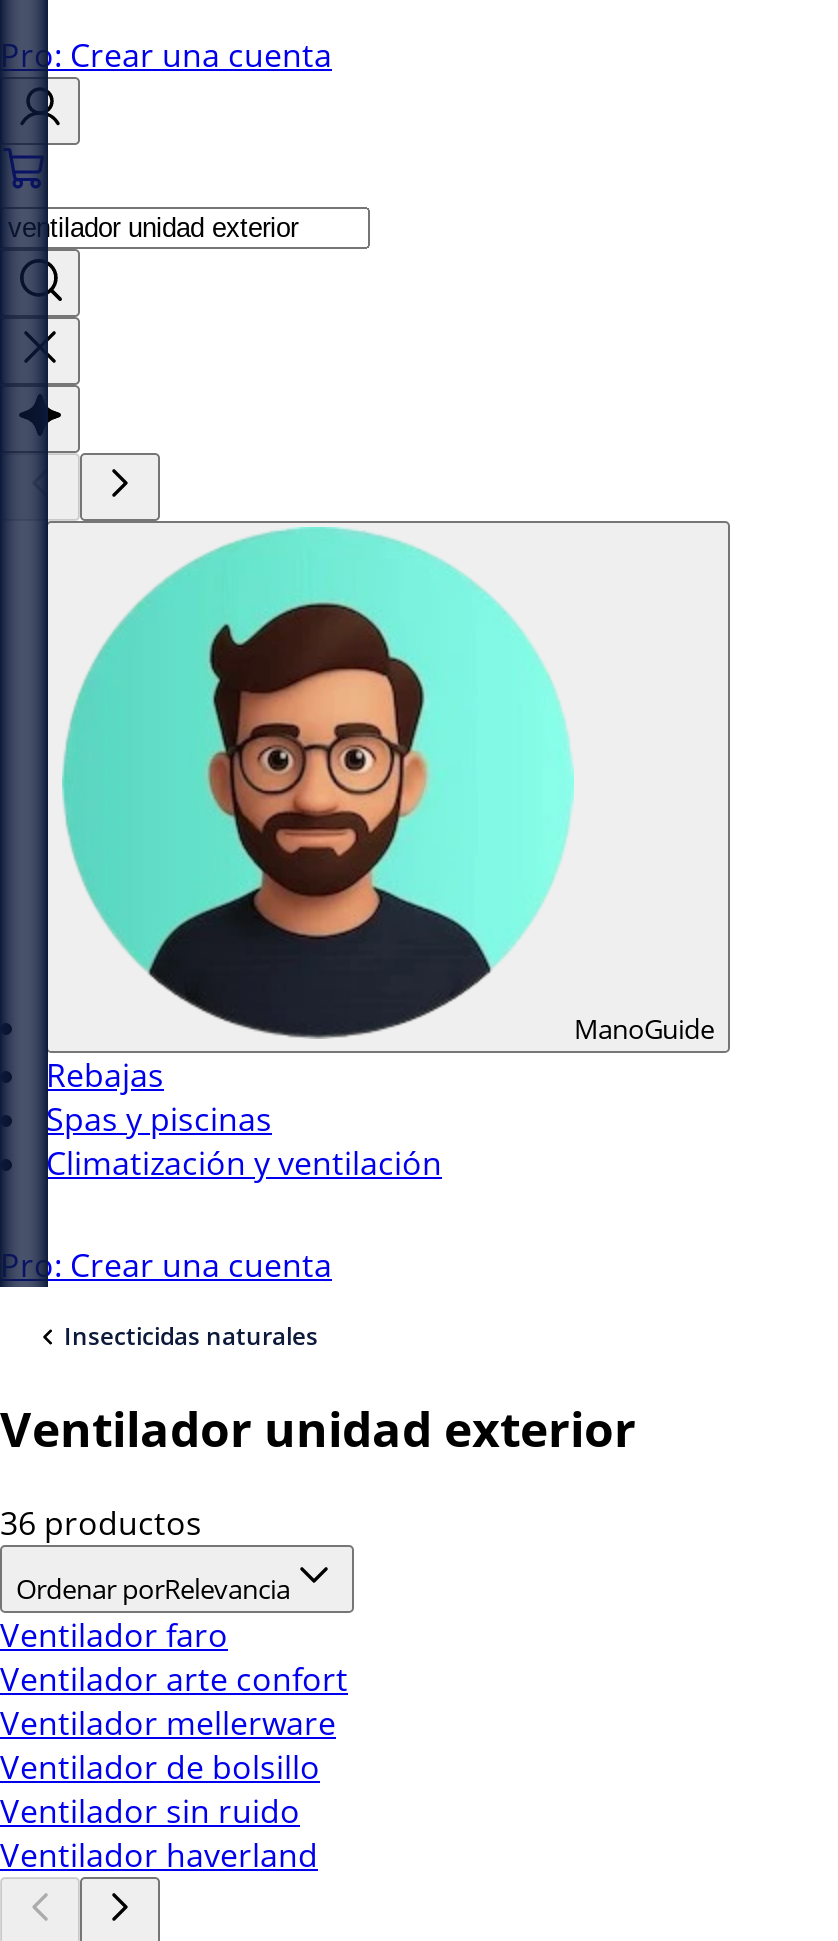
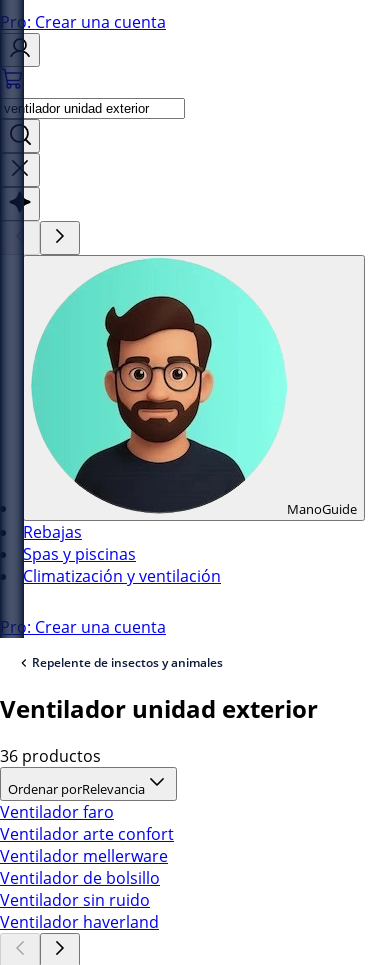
- Insecticidas naturales
+ Repelente de insectos y animales
